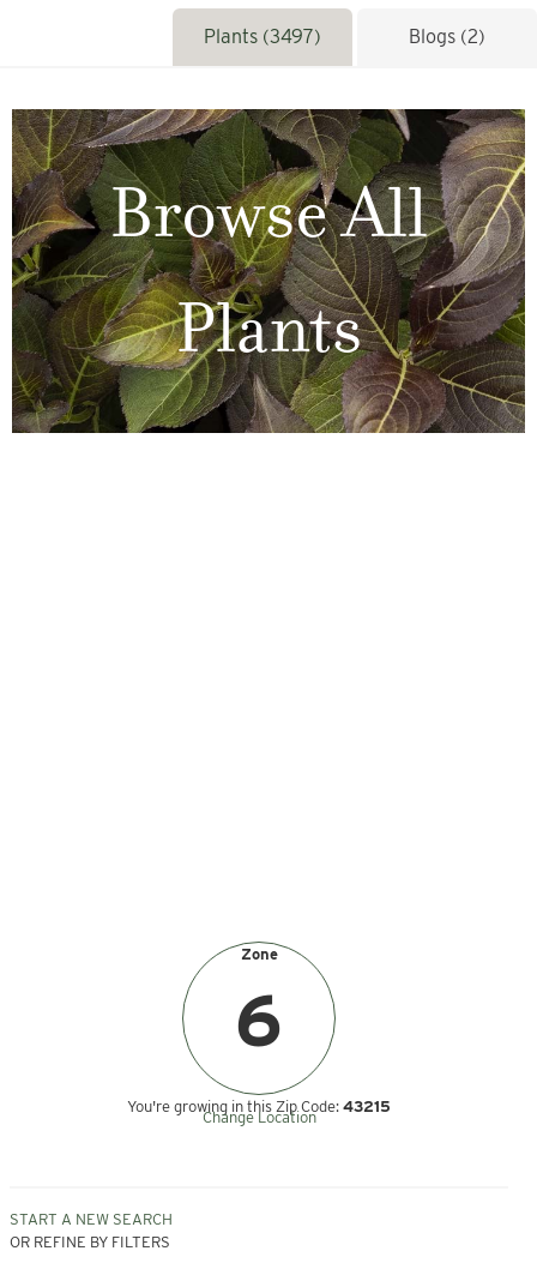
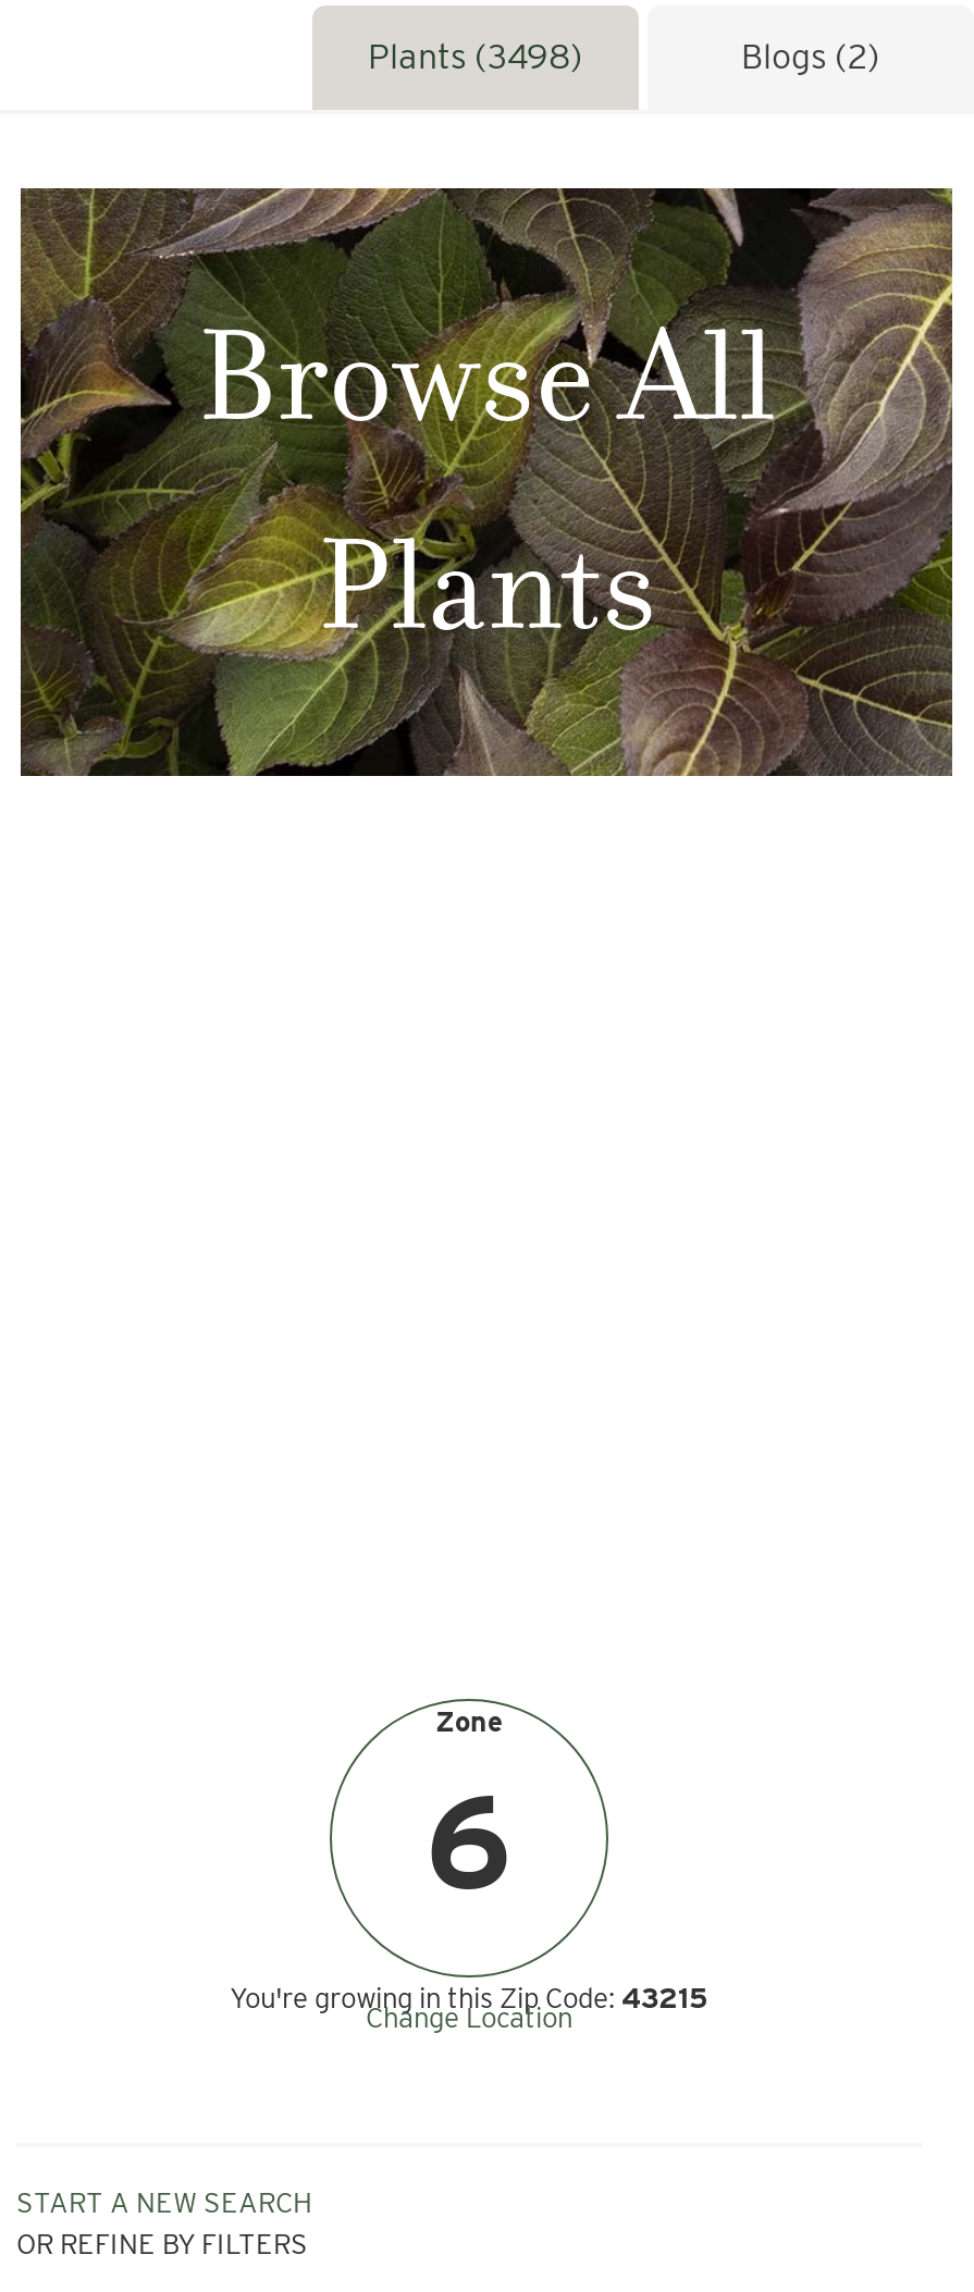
- Plants (3497)
+ Plants (3498)
